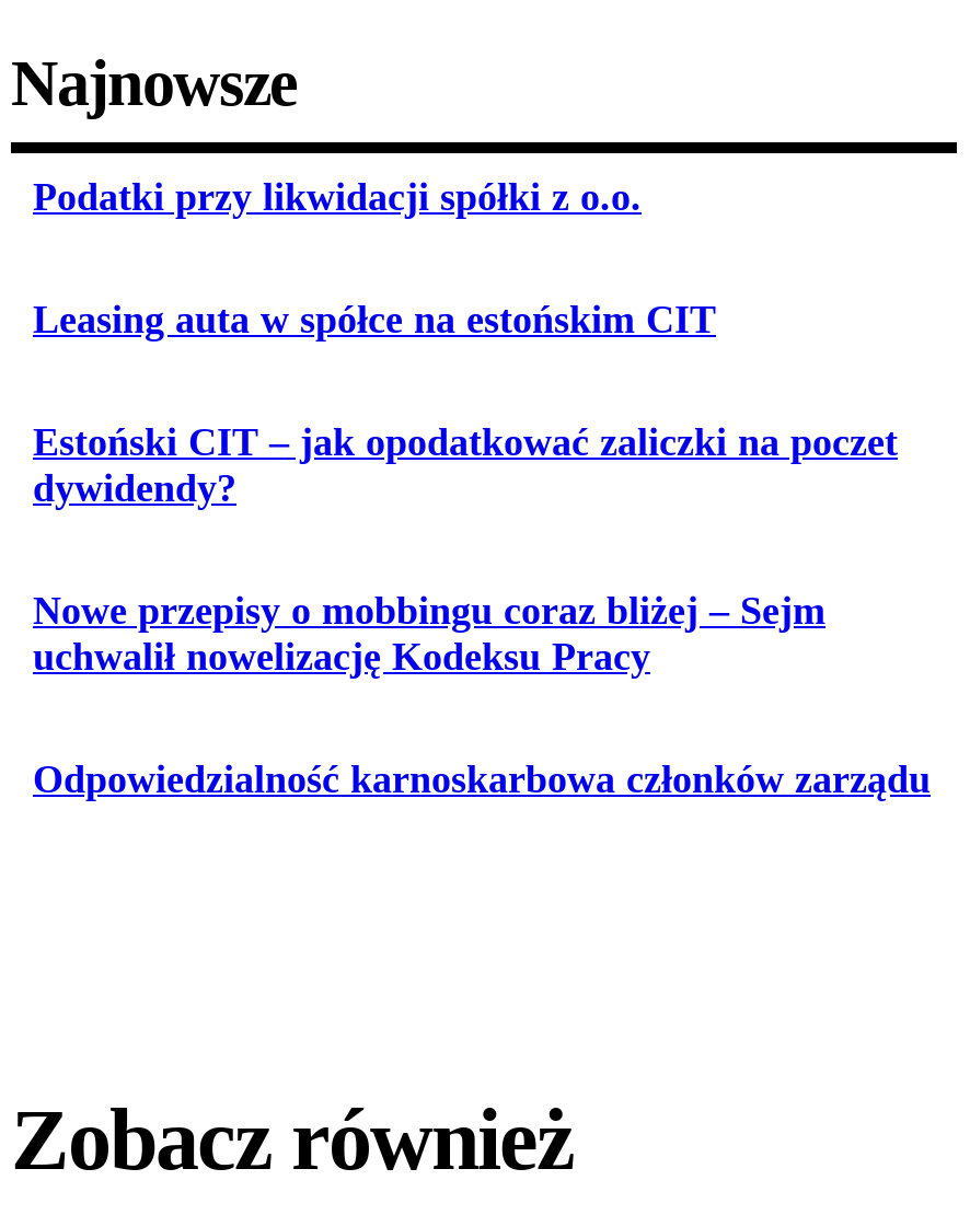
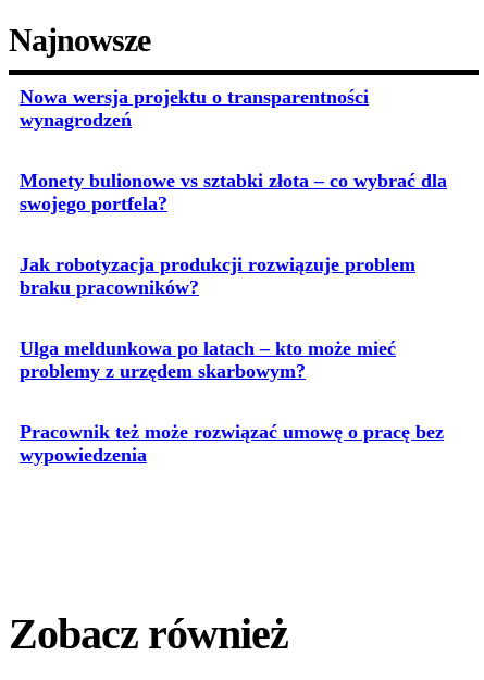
- Podatki przy likwidacji spółki z o.o.
+ Nowa wersja projektu o transparentności
+ wynagrodzeń

- Leasing auta w spółce na estońskim CIT
+ Monety bulionowe vs sztabki złota – co wybrać dla
+ swojego portfela?

- Estoński CIT – jak opodatkować zaliczki na poczet
- dywidendy?
+ Jak robotyzacja produkcji rozwiązuje problem
+ braku pracowników?

- Nowe przepisy o mobbingu coraz bliżej – Sejm
- uchwalił nowelizację Kodeksu Pracy
+ Ulga meldunkowa po latach – kto może mieć
+ problemy z urzędem skarbowym?

- Odpowiedzialność karnoskarbowa członków zarządu
+ Pracownik też może rozwiązać umowę o pracę bez
+ wypowiedzenia
